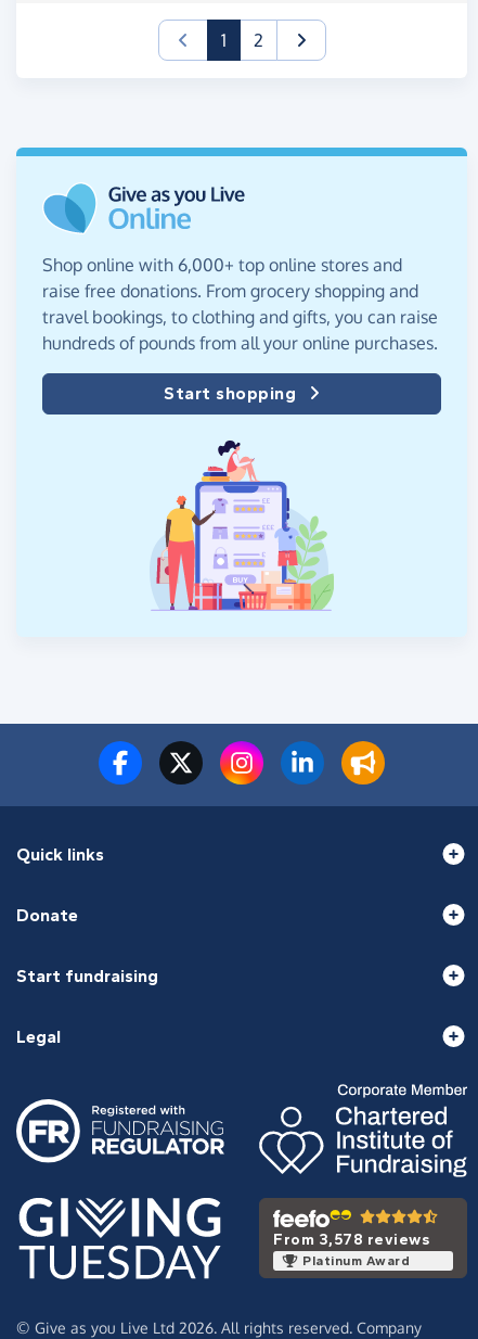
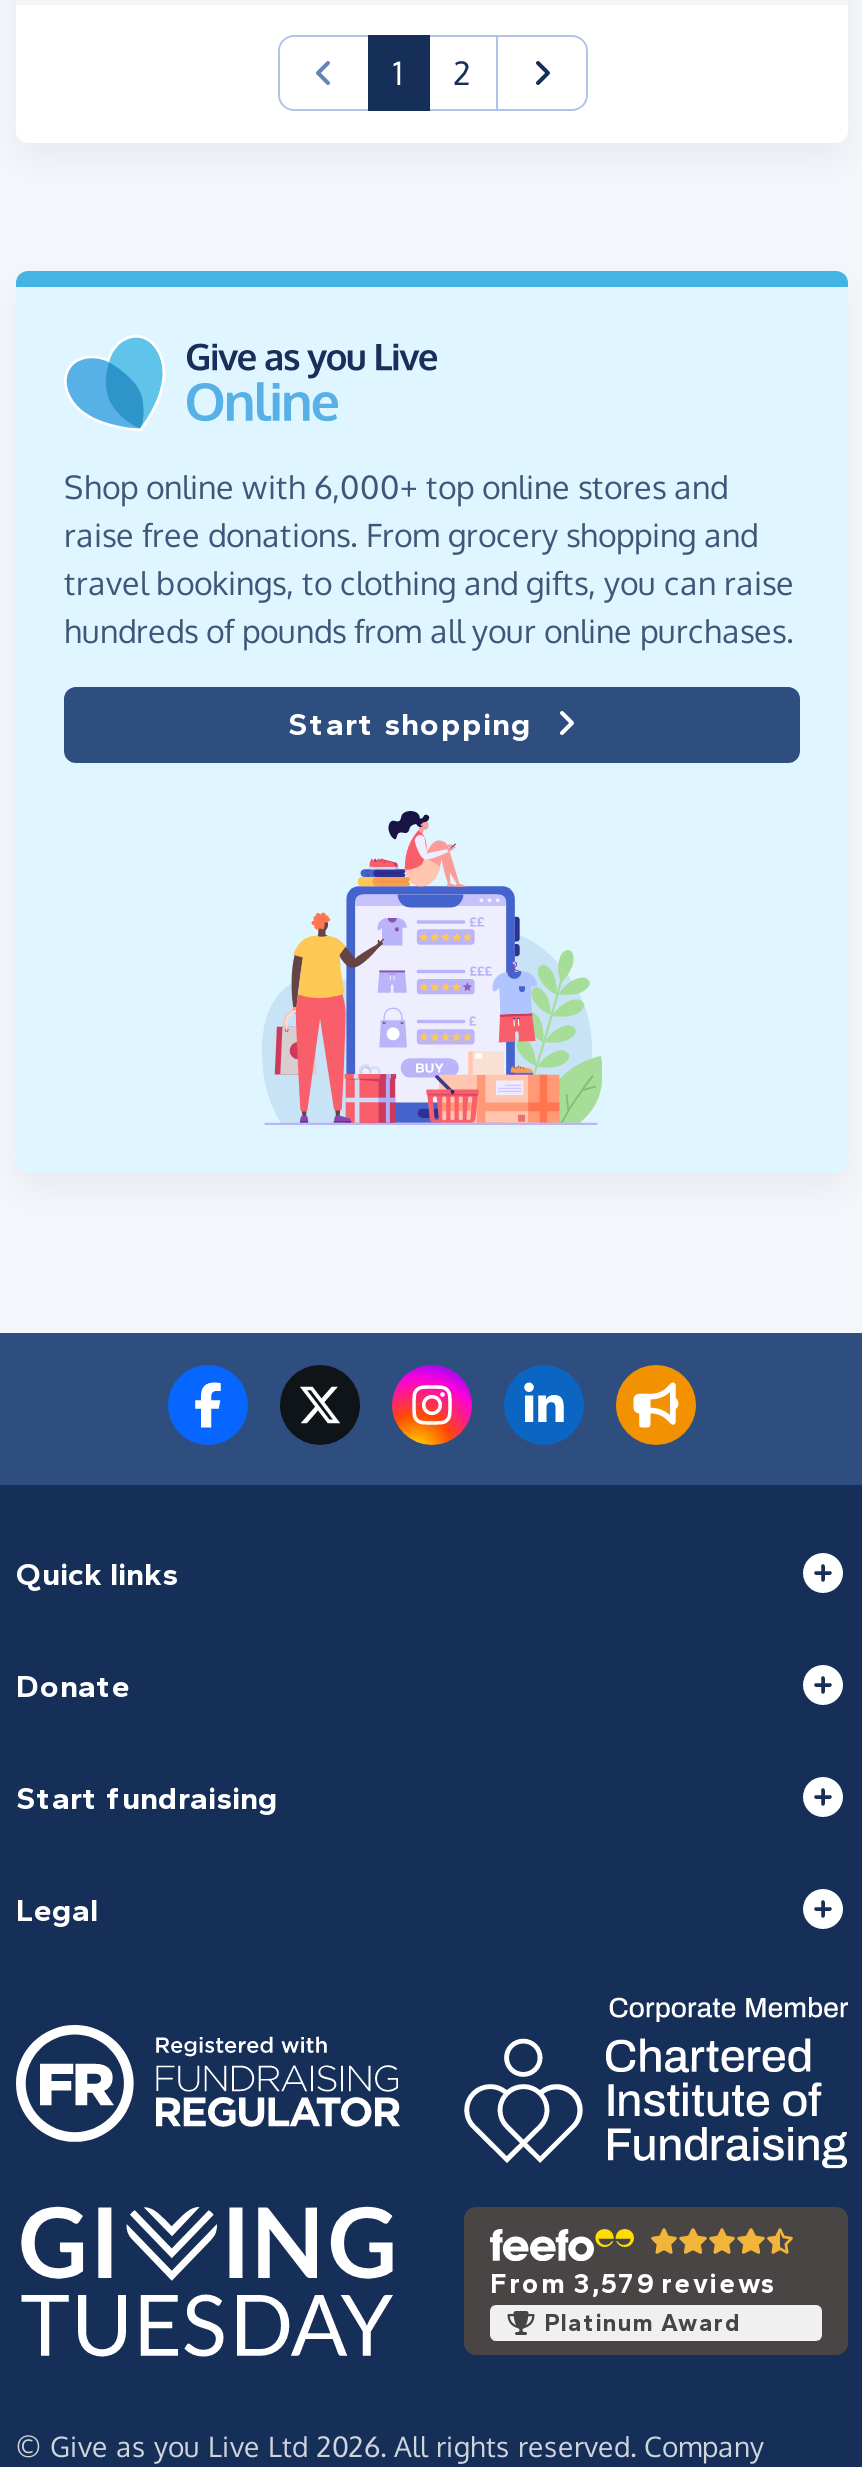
- From 3,578 reviews
+ From 3,579 reviews
